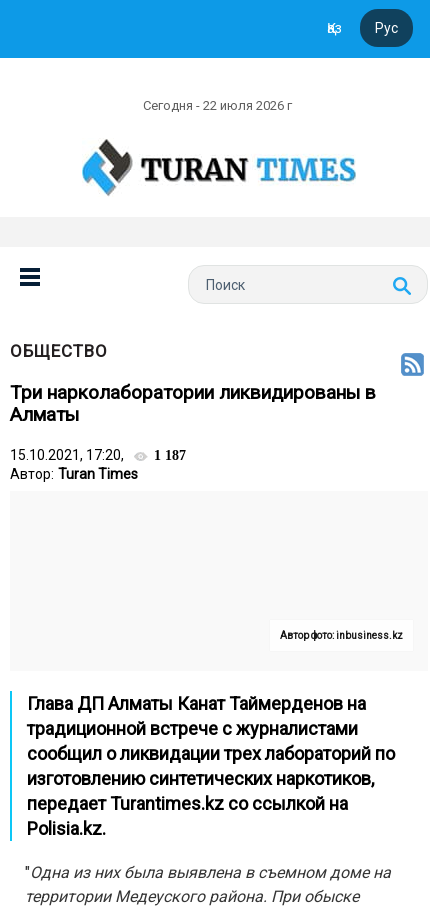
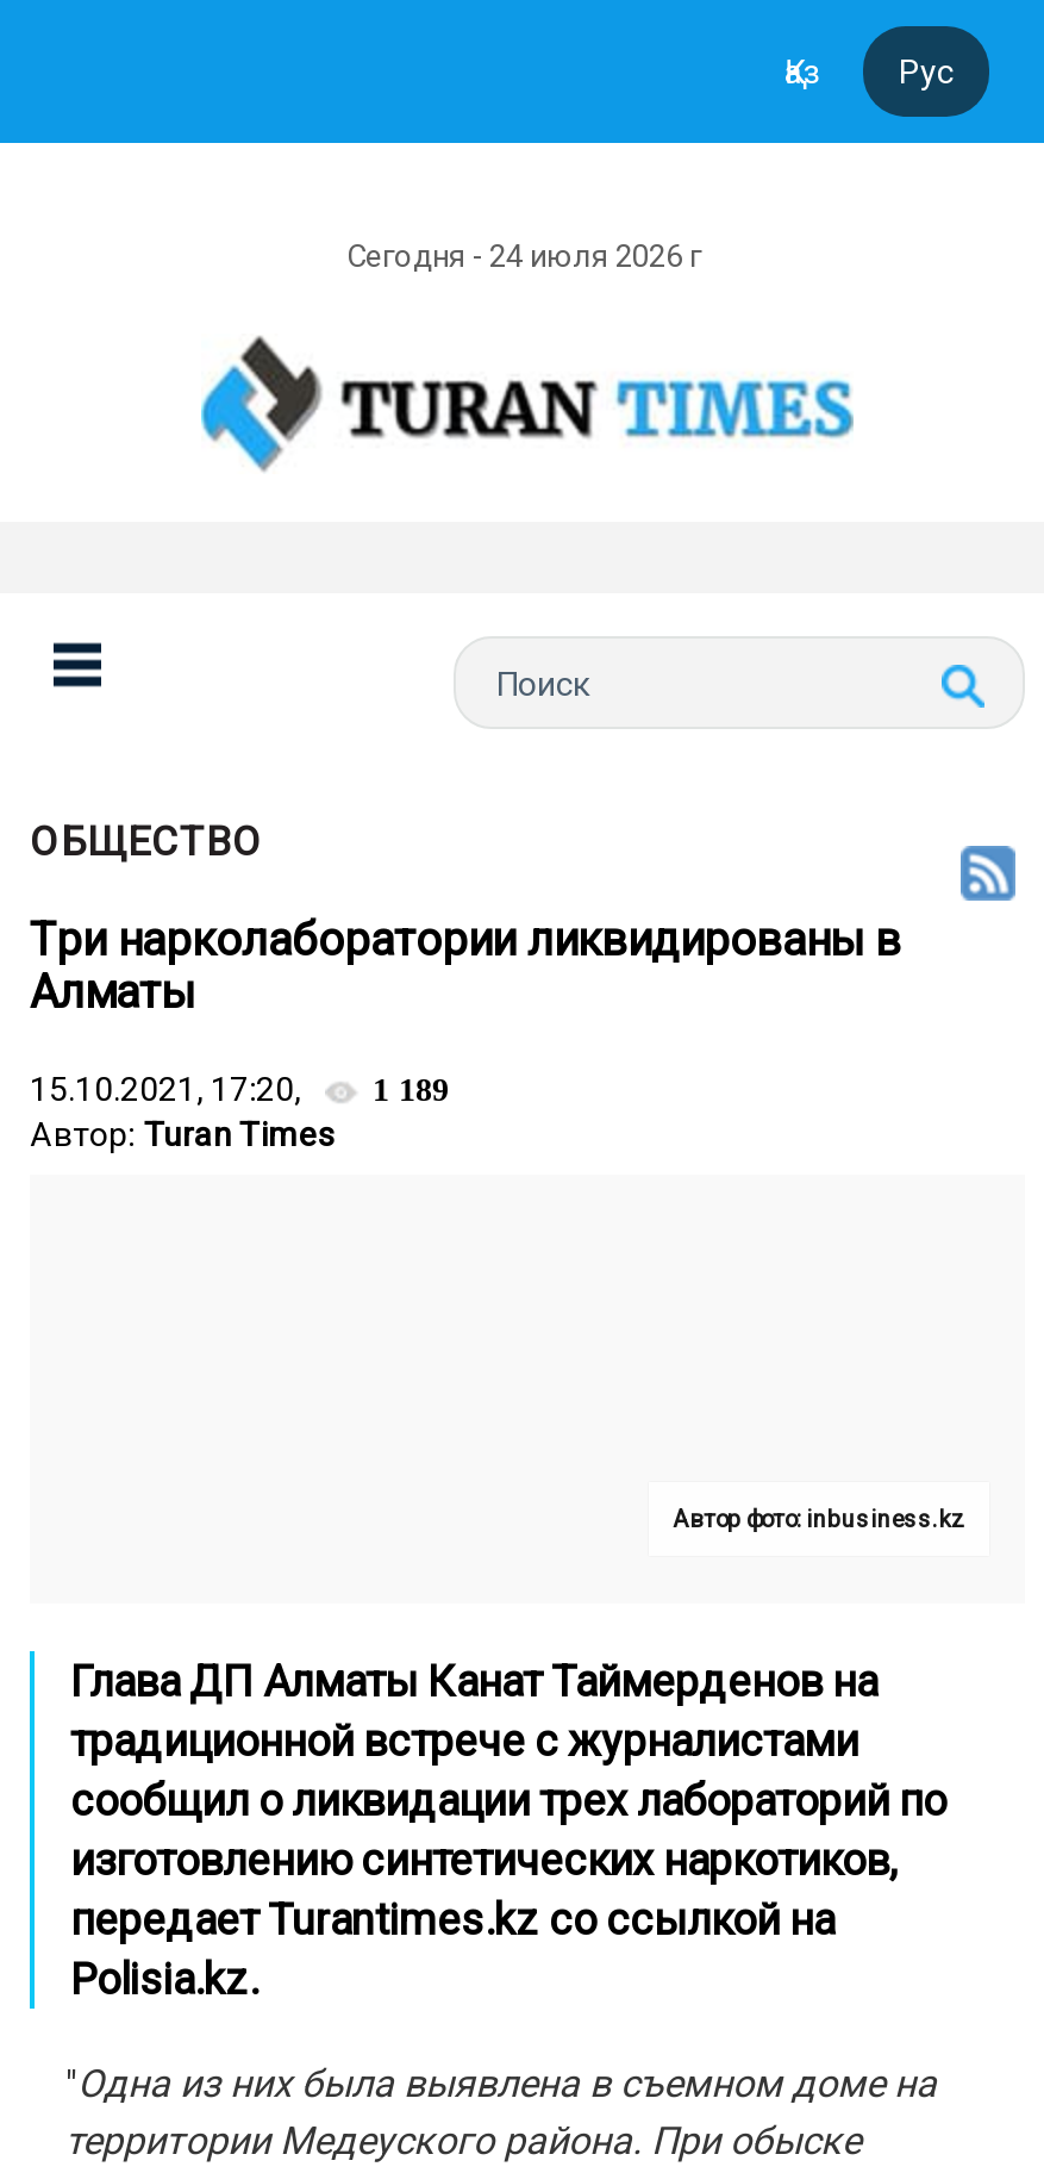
- Сегодня - 22 июля 2026 г
+ Сегодня - 24 июля 2026 г

- 15.10.2021, 17:20, 1 187
+ 15.10.2021, 17:20, 1 189
